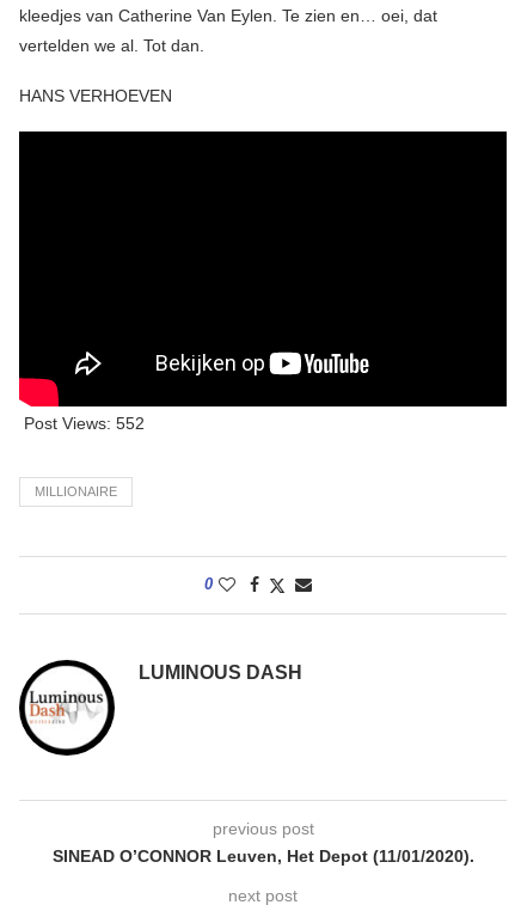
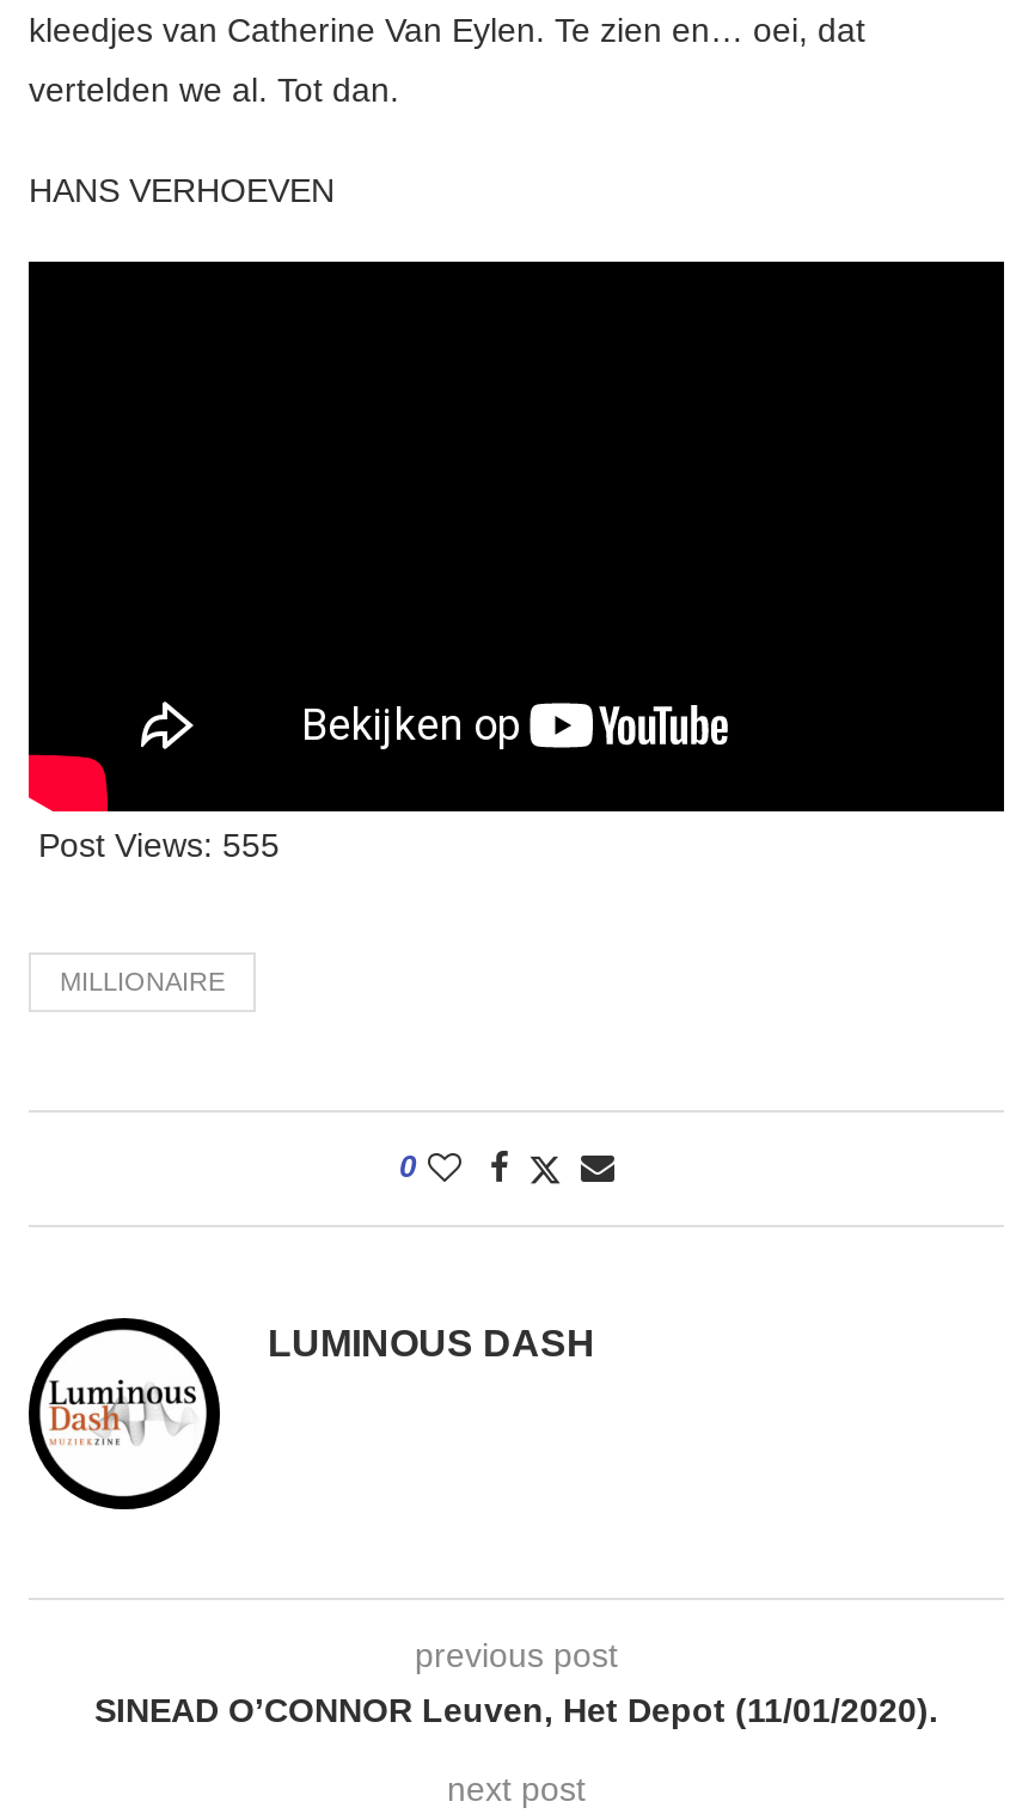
- Post Views: 552
+ Post Views: 555
